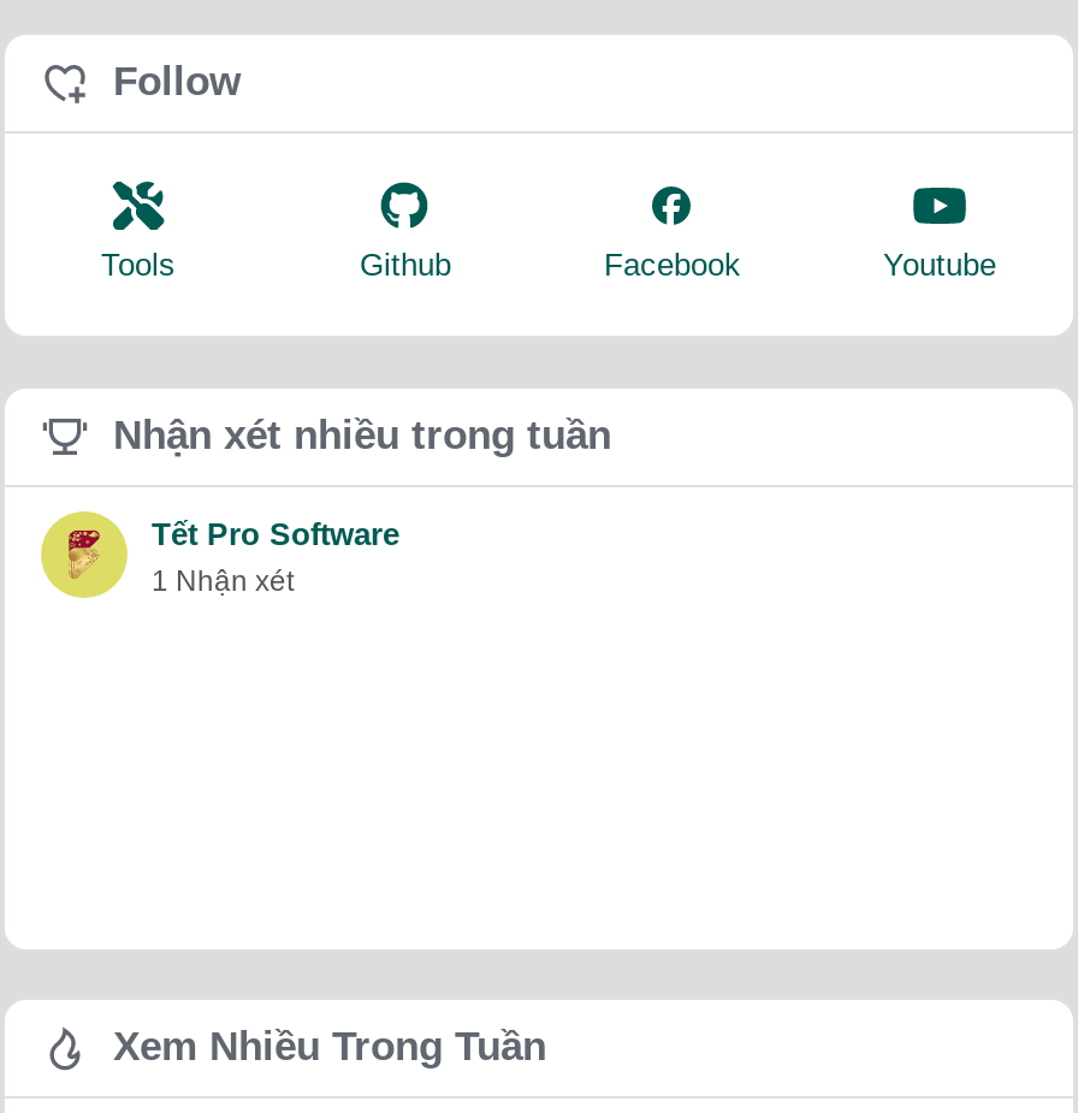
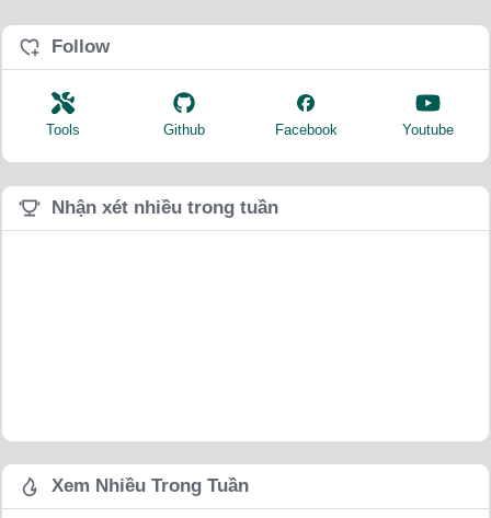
- [image]
- Tết Pro Software
- 1 Nhận xét
